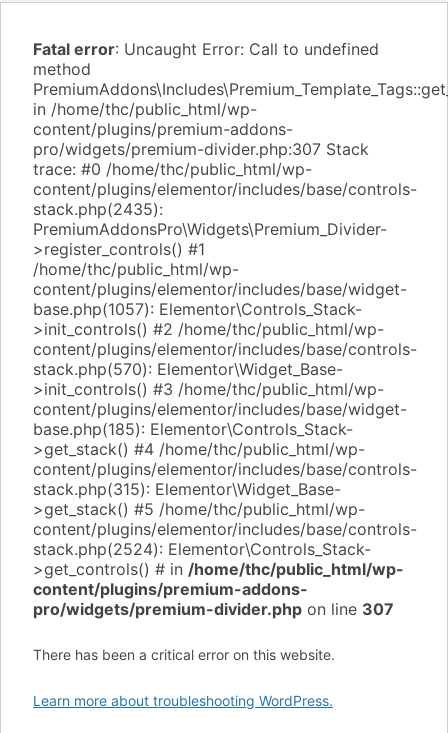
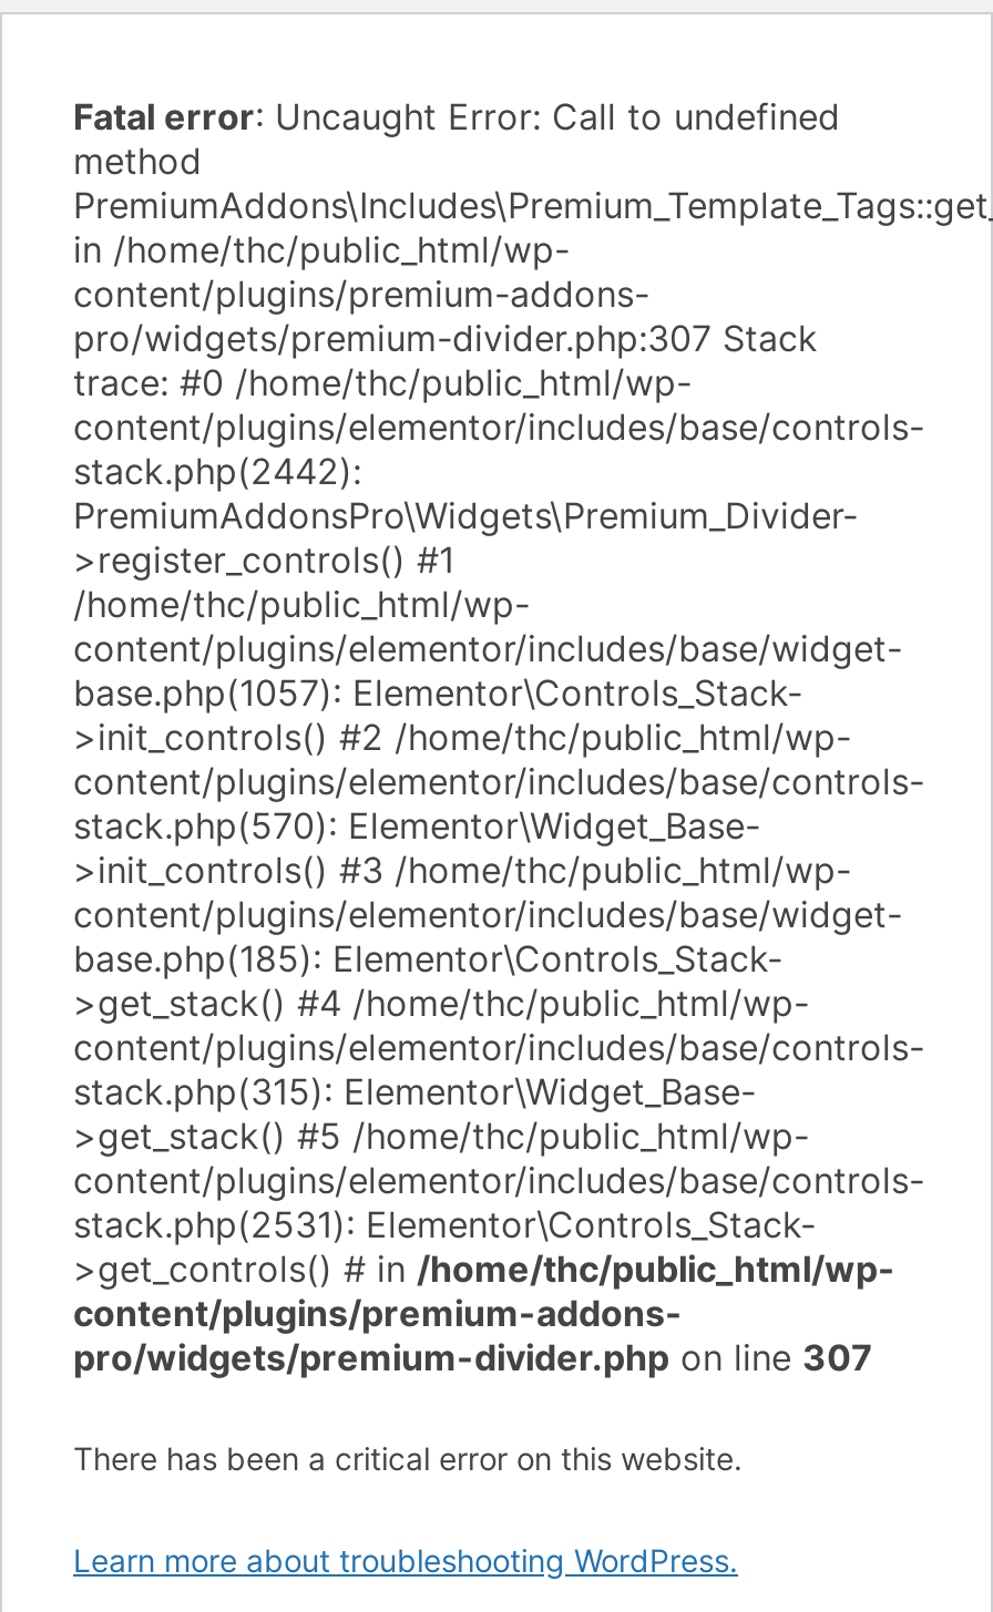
- stack.php(2435):
+ stack.php(2442):

- stack.php(2524): Elementor\Controls_Stack-
+ stack.php(2531): Elementor\Controls_Stack-
